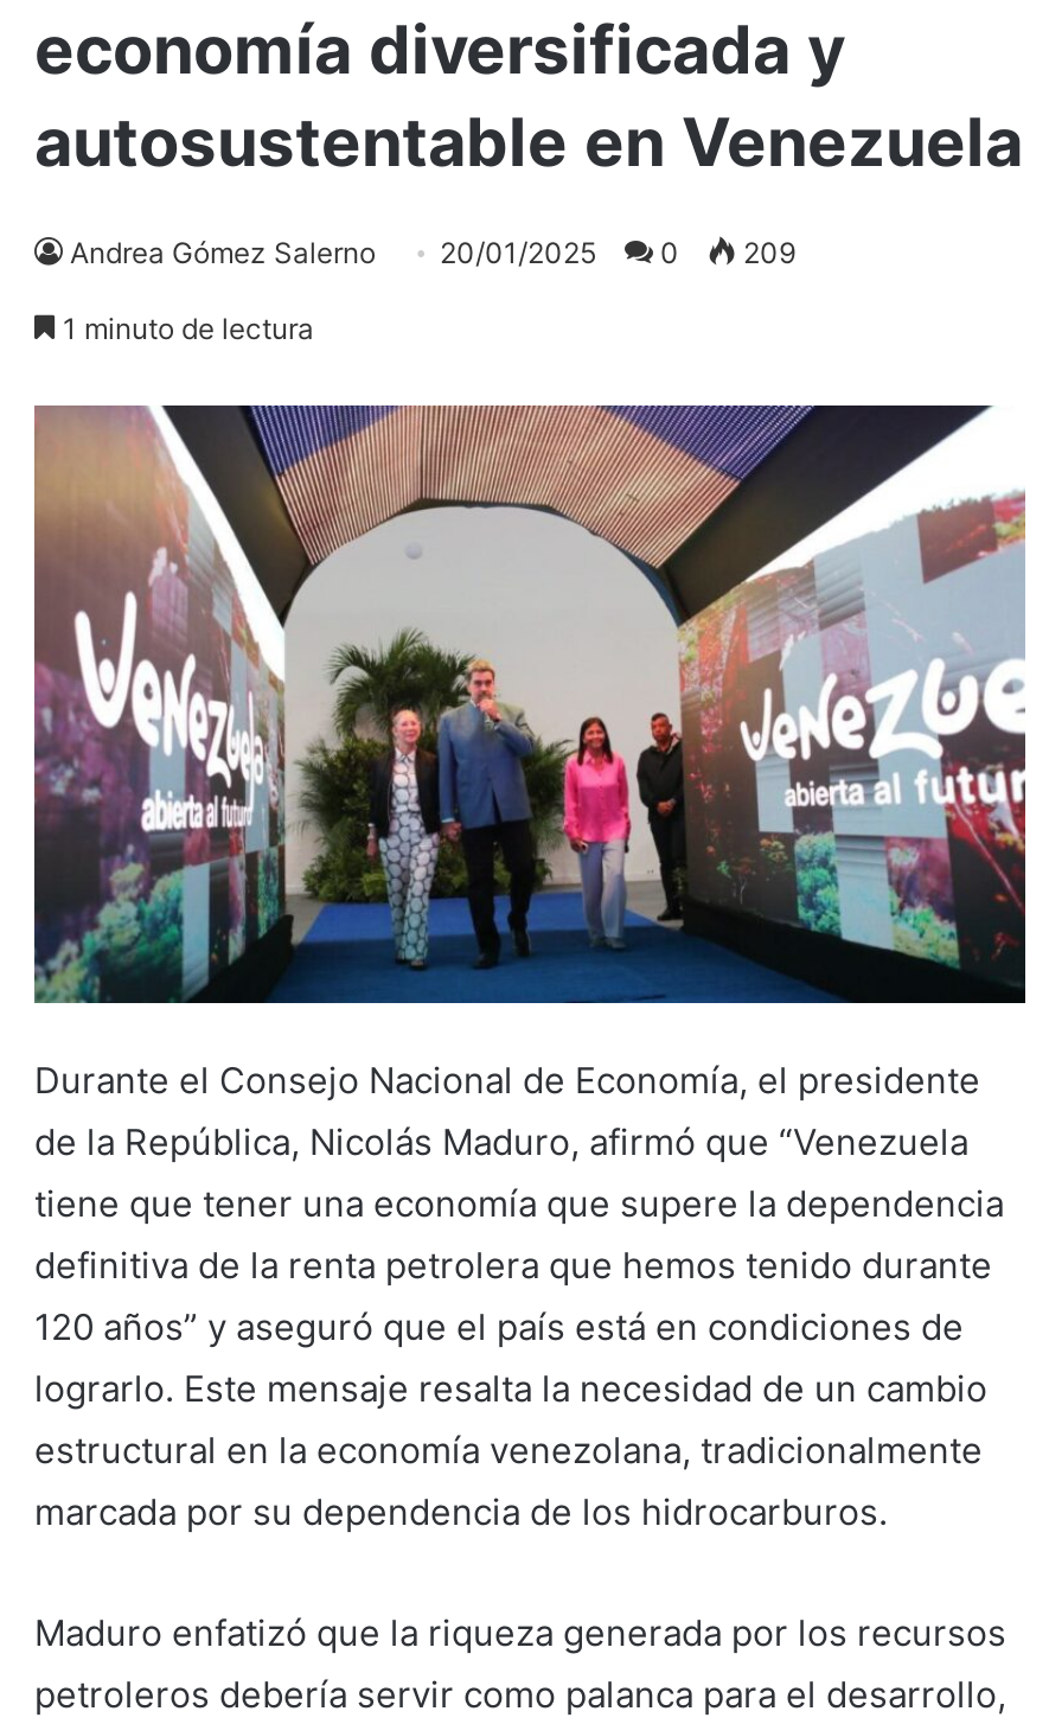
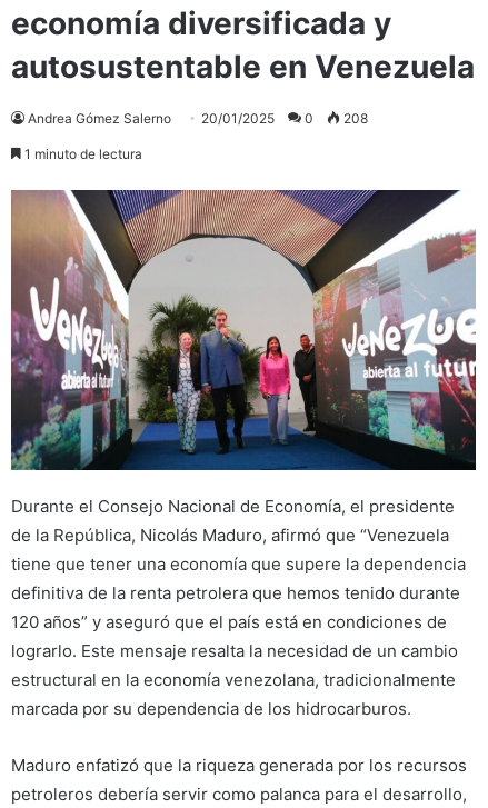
- Andrea Gómez Salerno 20/01/2025 0 209
+ Andrea Gómez Salerno 20/01/2025 0 208
